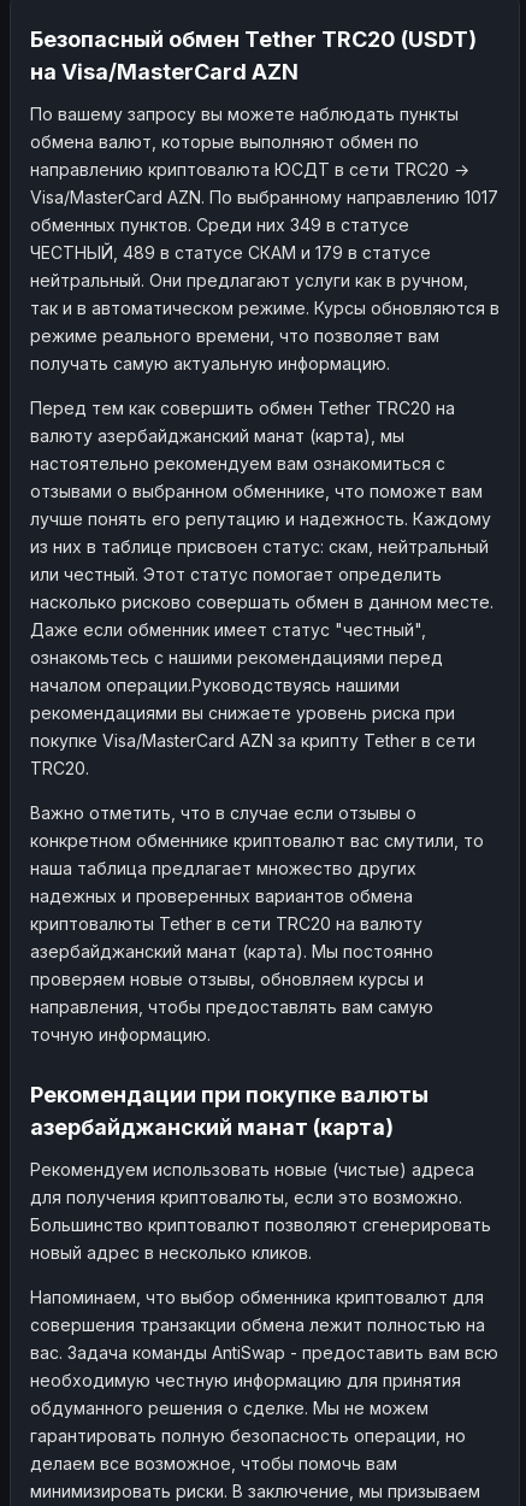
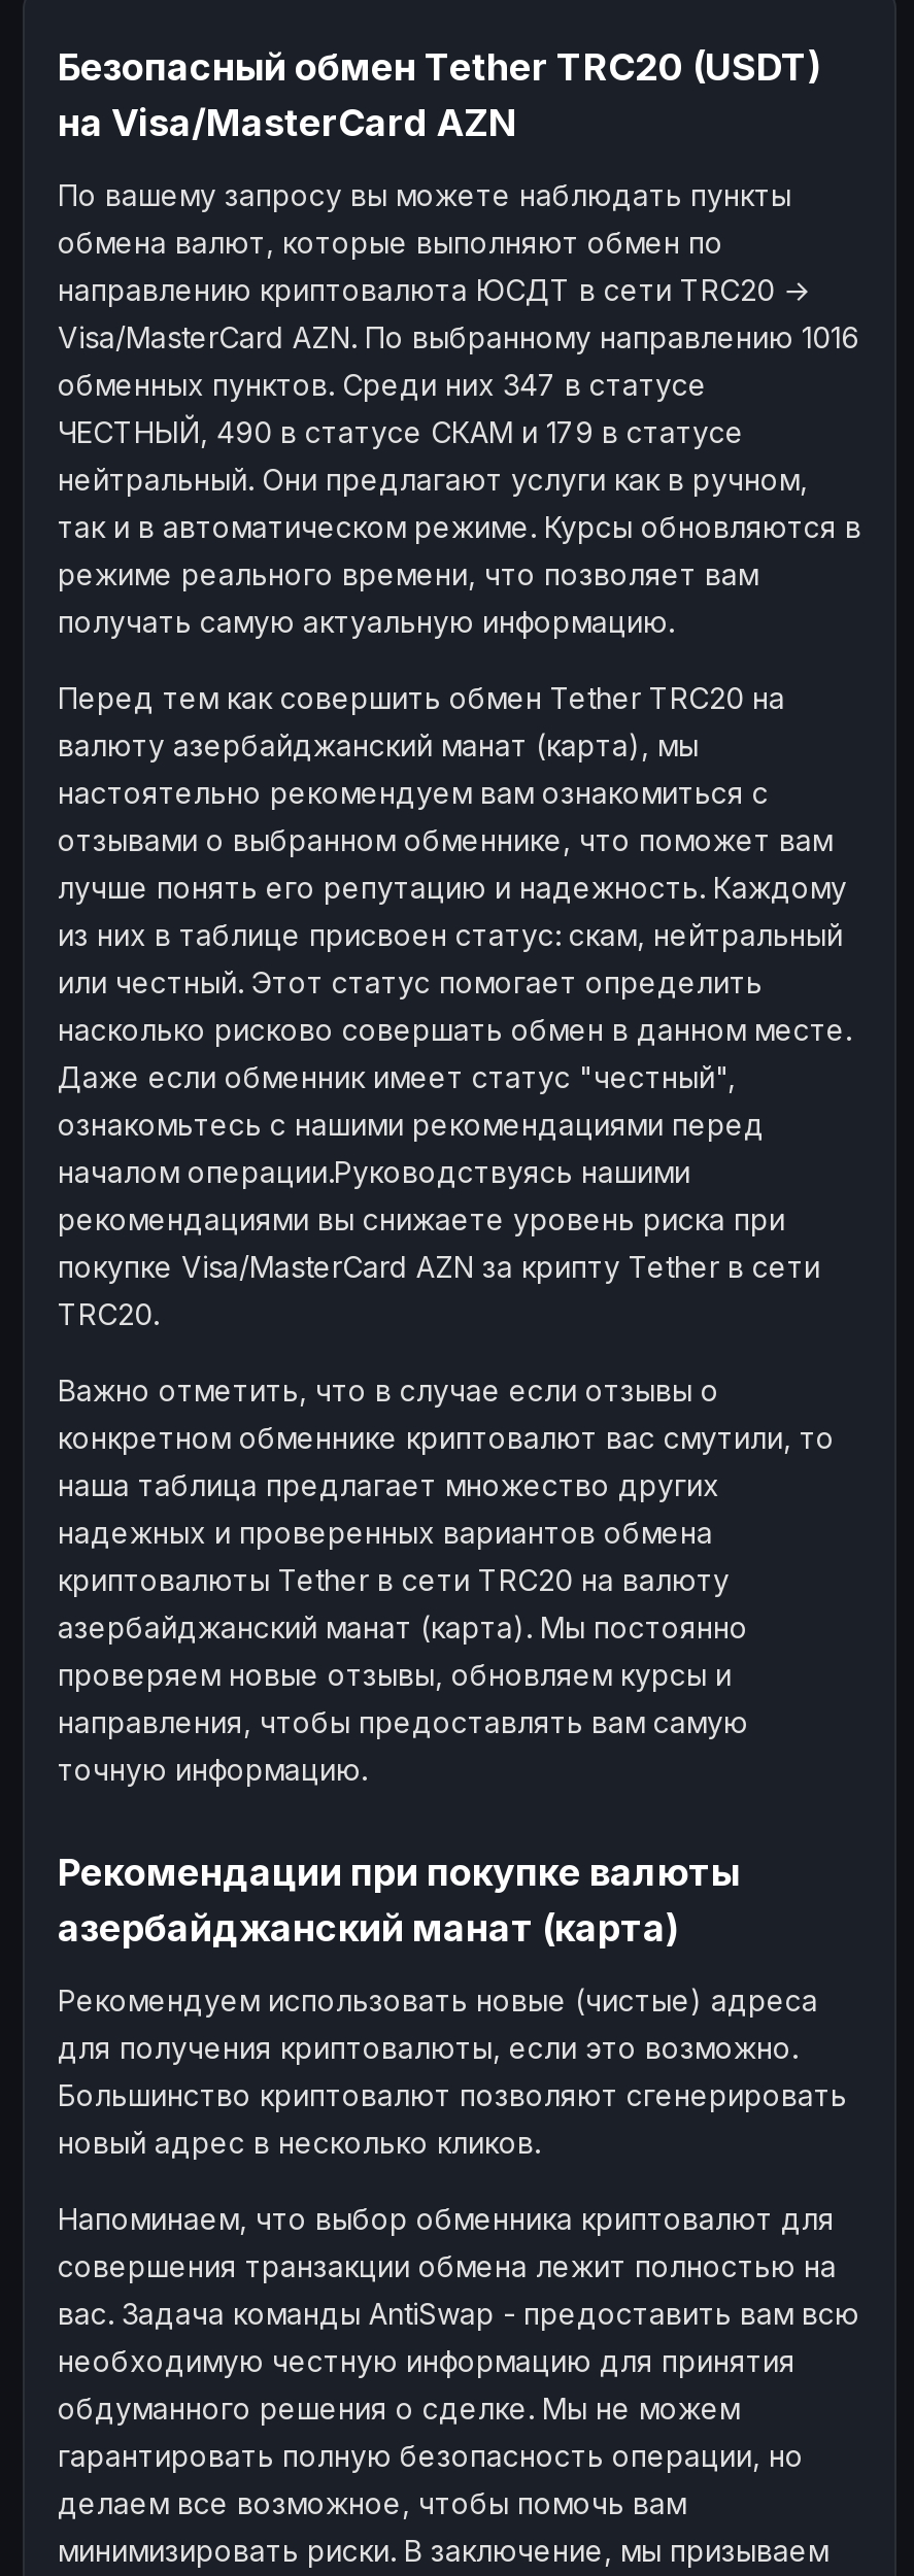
- Visa/MasterCard AZN. По выбранному направлению 1017
+ Visa/MasterCard AZN. По выбранному направлению 1016

- обменных пунктов. Среди них 349 в статусе
+ обменных пунктов. Среди них 347 в статусе

- ЧЕСТНЫЙ, 489 в статусе СКАМ и 179 в статусе
+ ЧЕСТНЫЙ, 490 в статусе СКАМ и 179 в статусе
